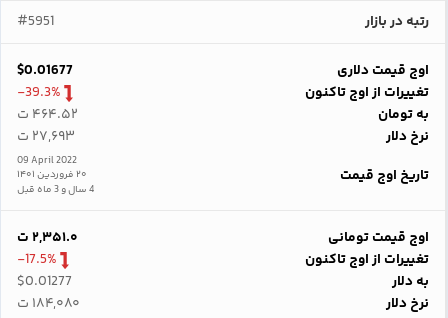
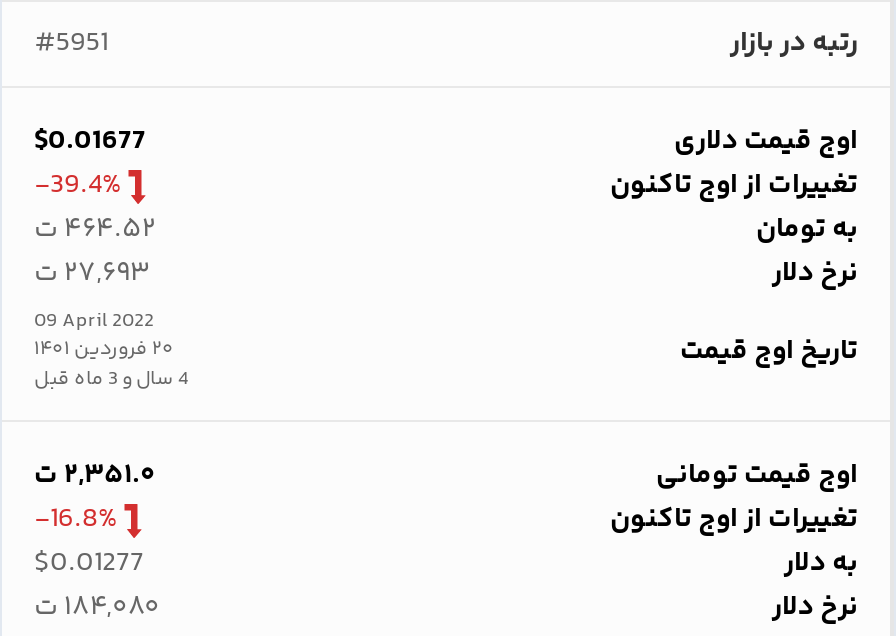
- -39.3%
+ -39.4%

- -17.5%
+ -16.8%
